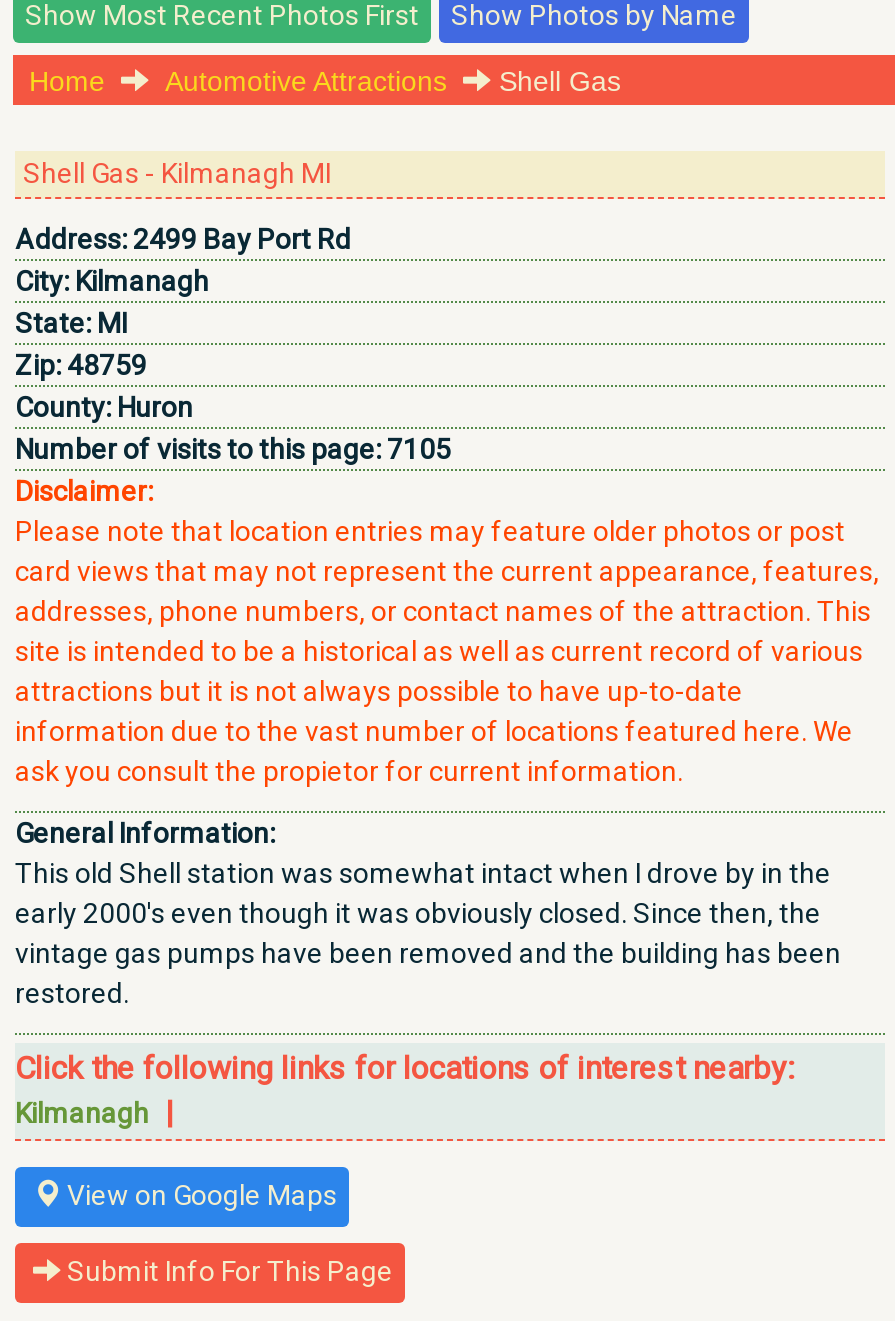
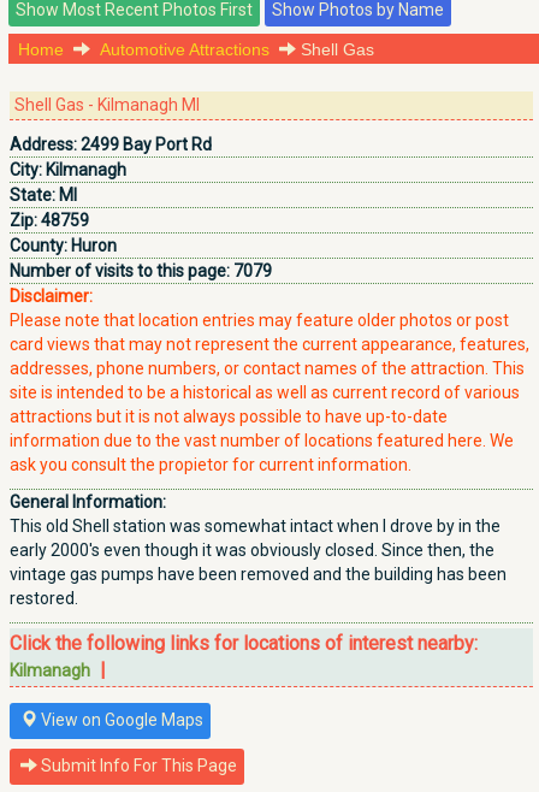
- Number of visits to this page: 7105
+ Number of visits to this page: 7079
